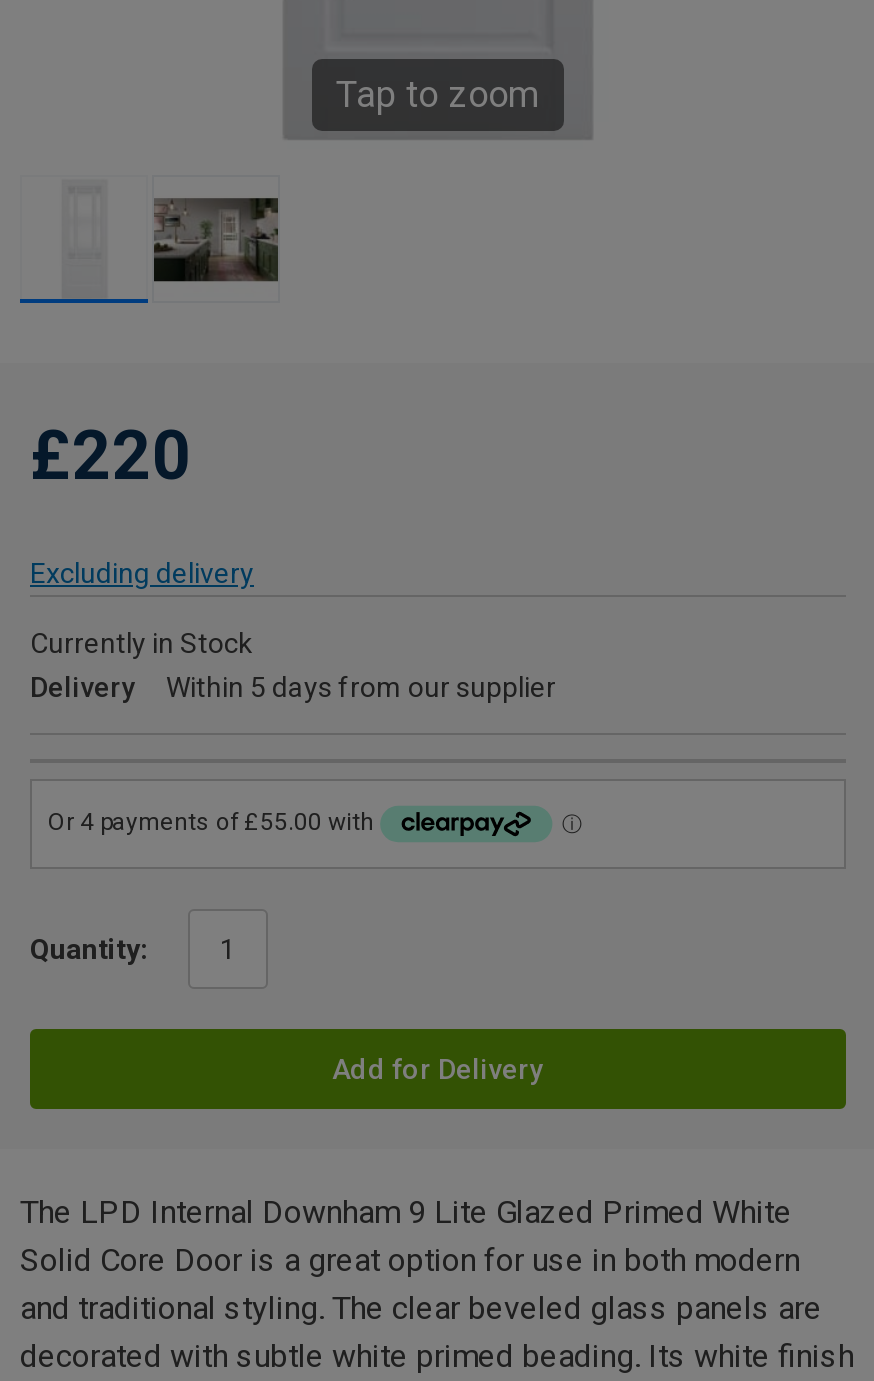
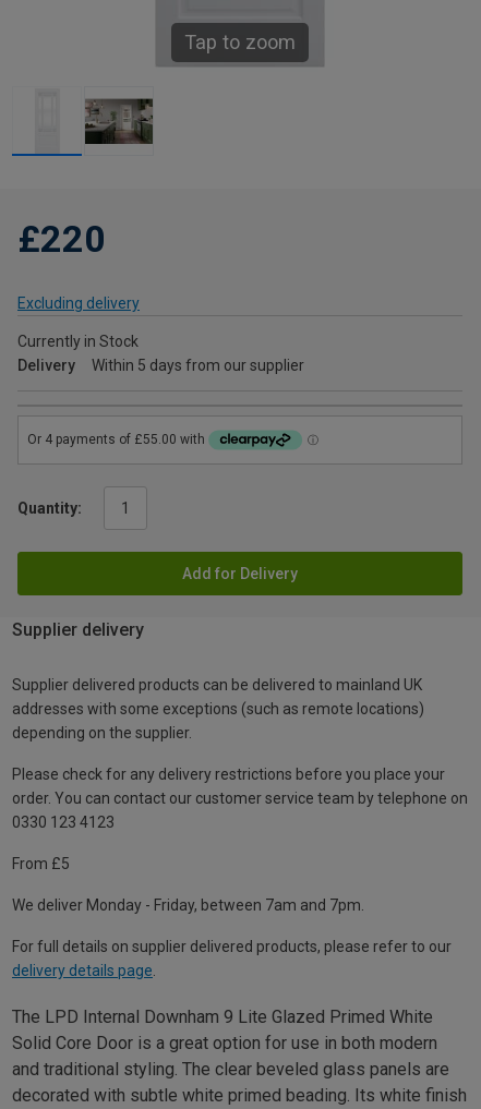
+ Supplier delivery
+ Supplier delivered products can be delivered to mainland UK
+ addresses with some exceptions (such as remote locations)
+ depending on the supplier.
+ Please check for any delivery restrictions before you place your
+ order. You can contact our customer service team by telephone on
+ 0330 123 4123
+ From £5
+ We deliver Monday - Friday, between 7am and 7pm.
+ For full details on supplier delivered products, please refer to our
+ delivery details page.
